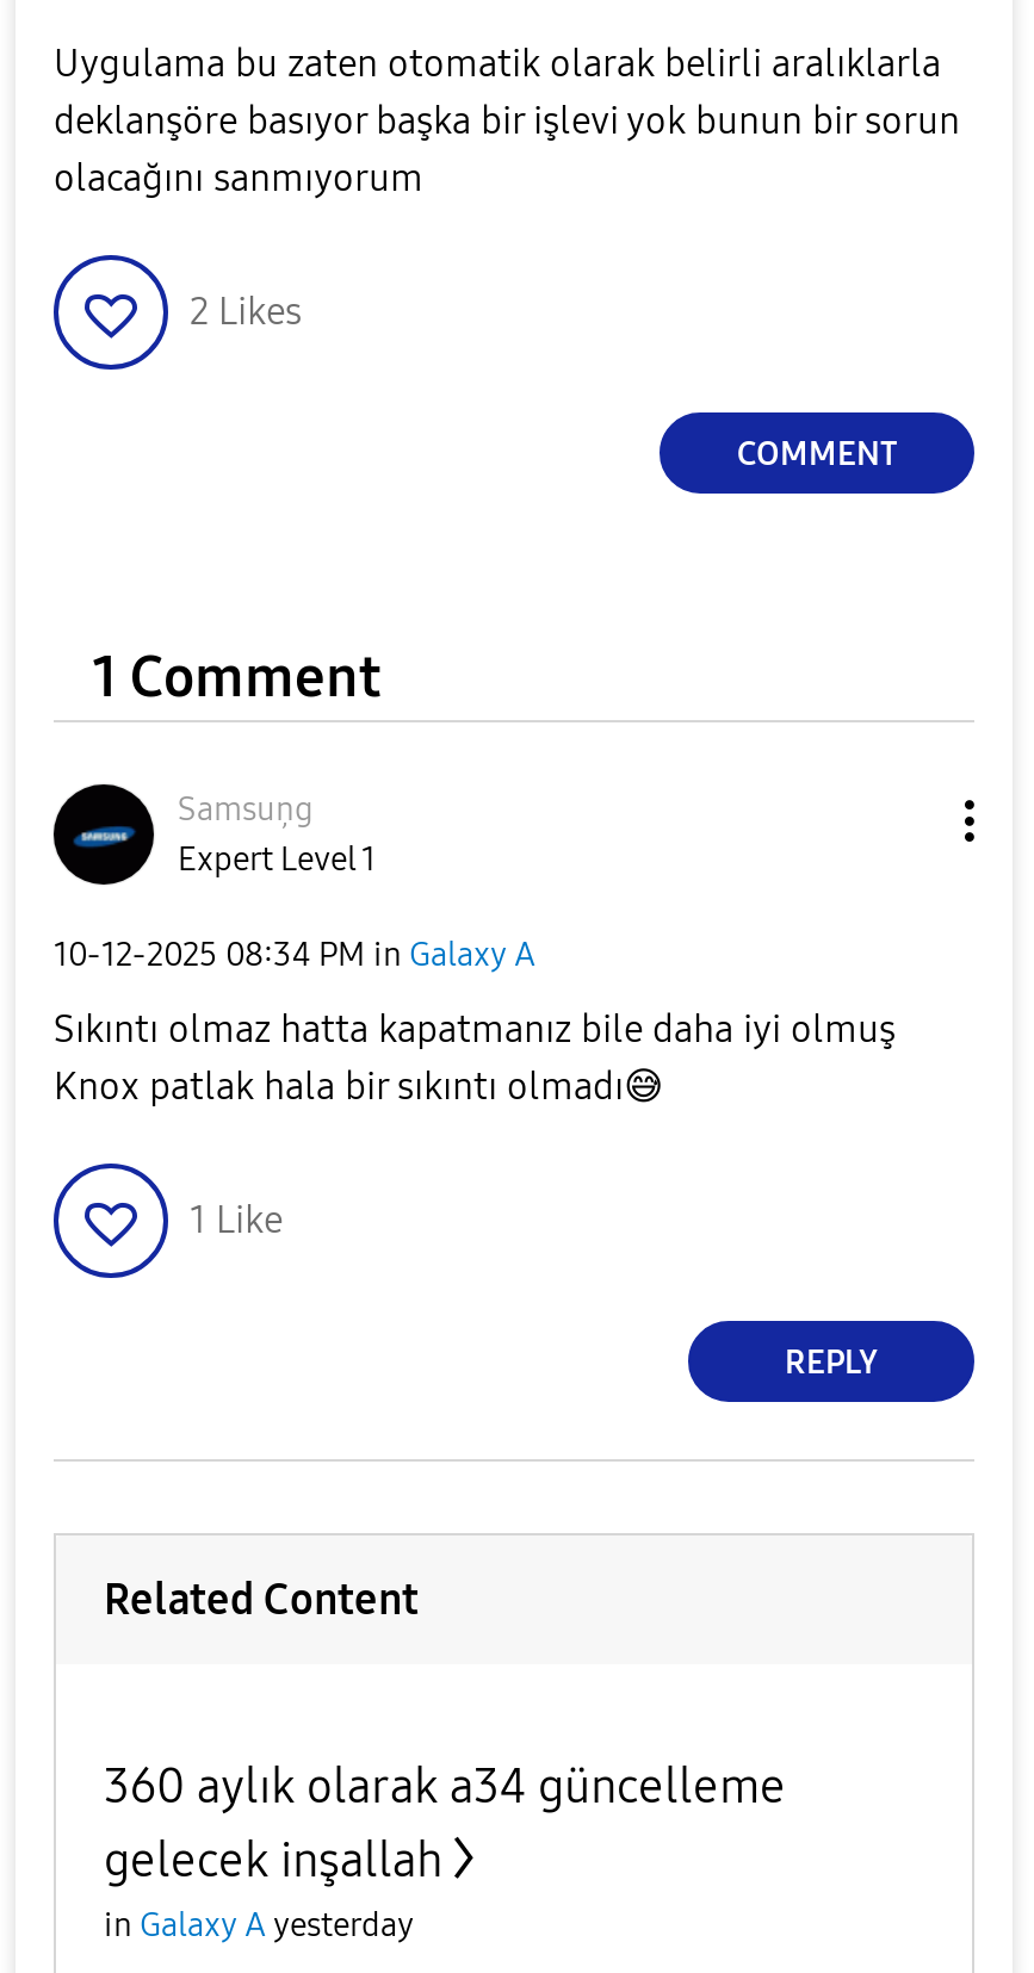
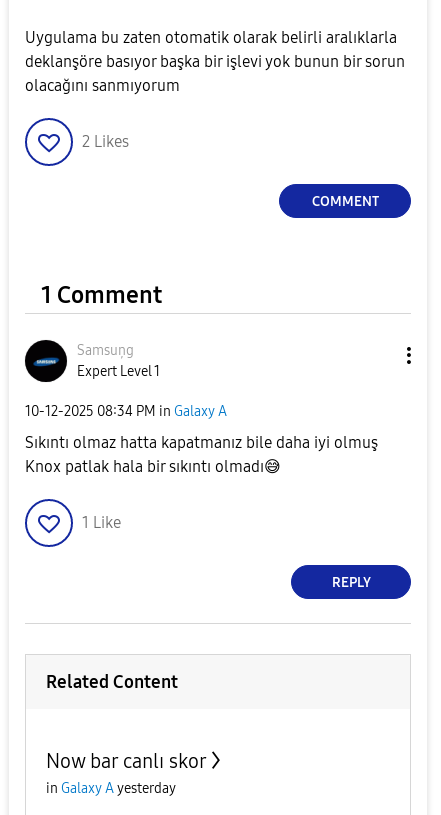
- 360 aylık olarak a34 güncelleme
- gelecek inşallah
+ Now bar canlı skor
